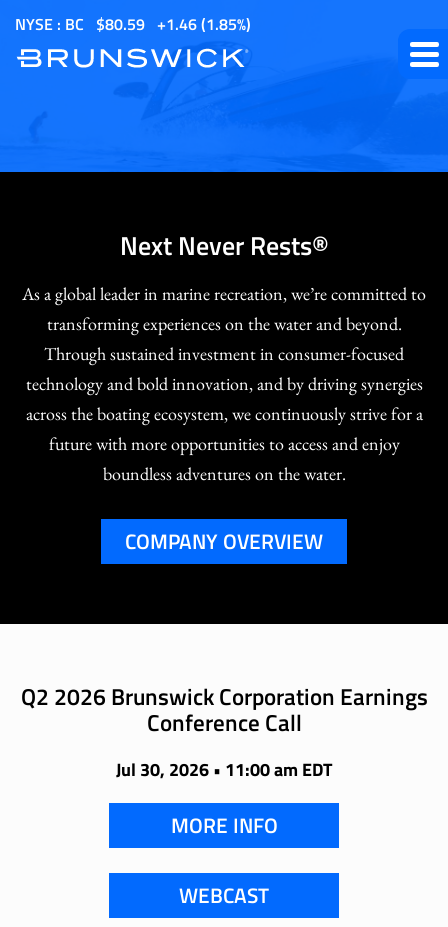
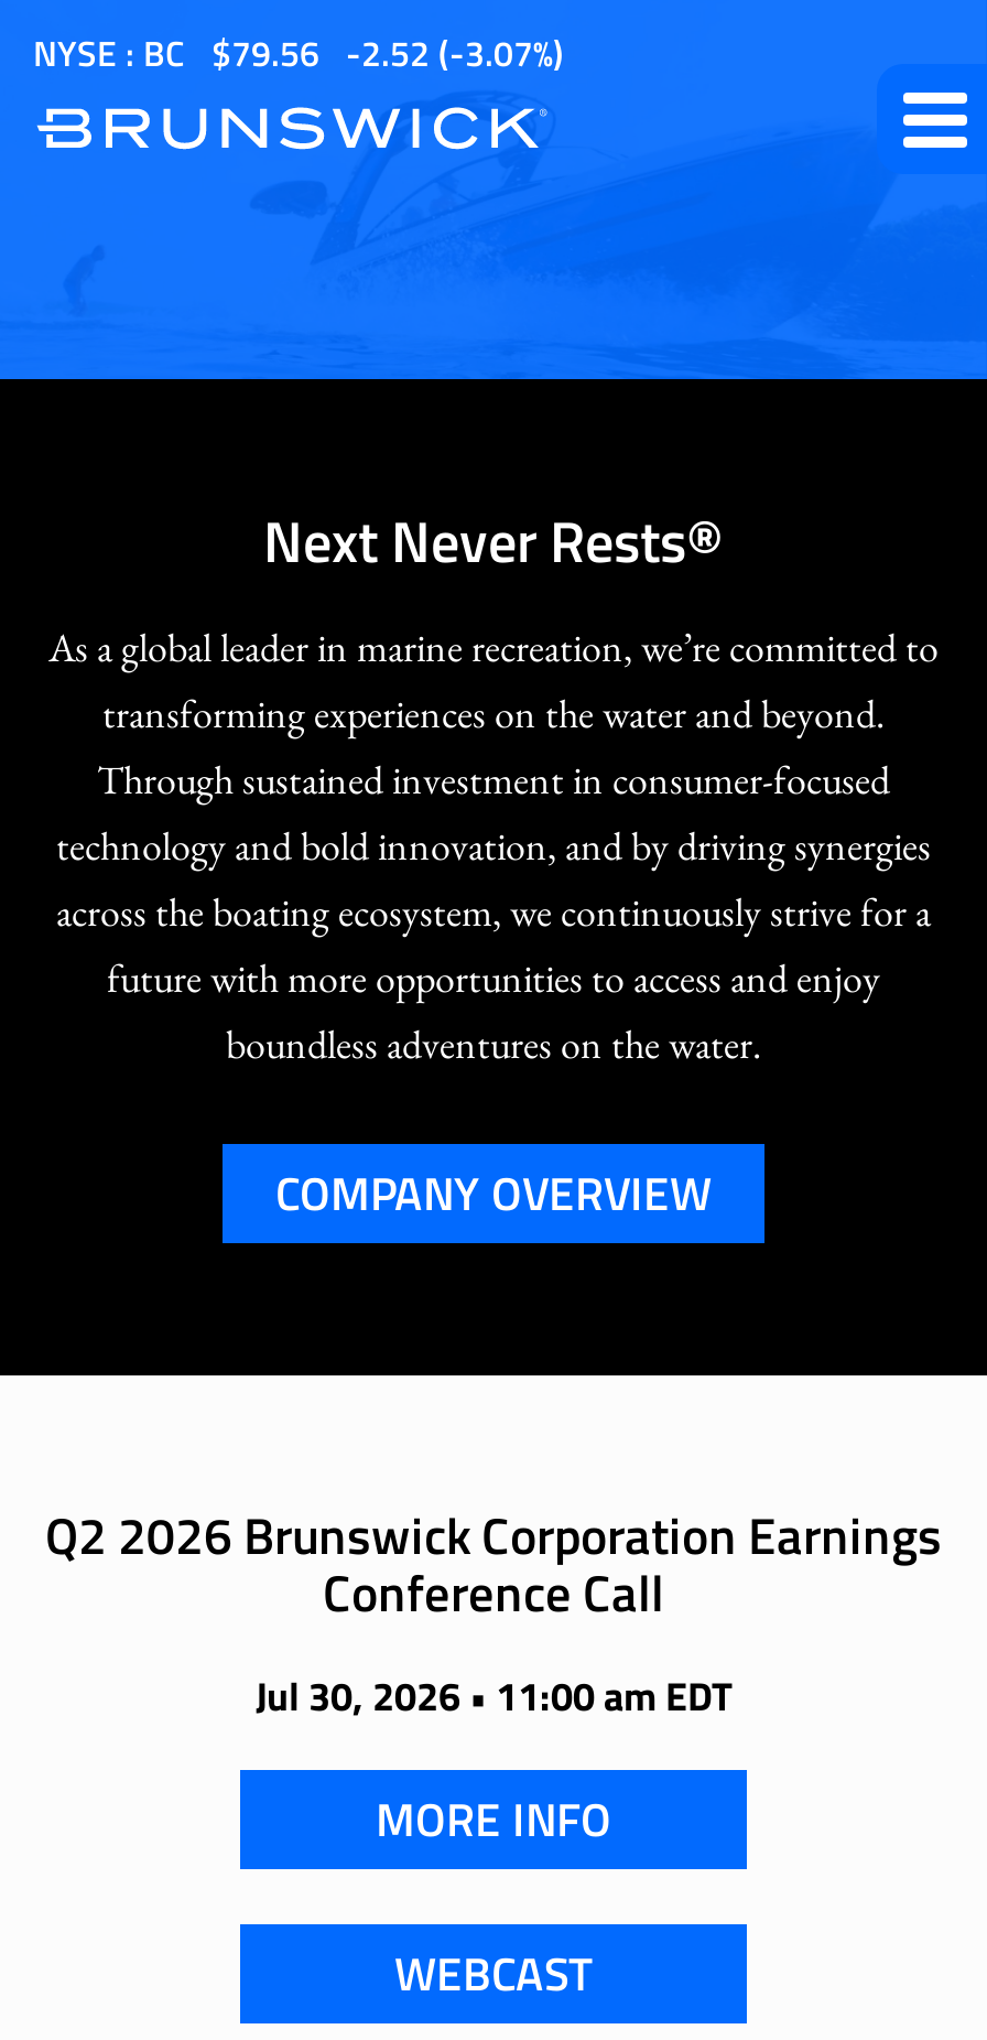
- NYSE : BC $80.59
- 1.46 (1.85%)
+ NYSE : BC $79.56 -2.52 (-3.07%)
